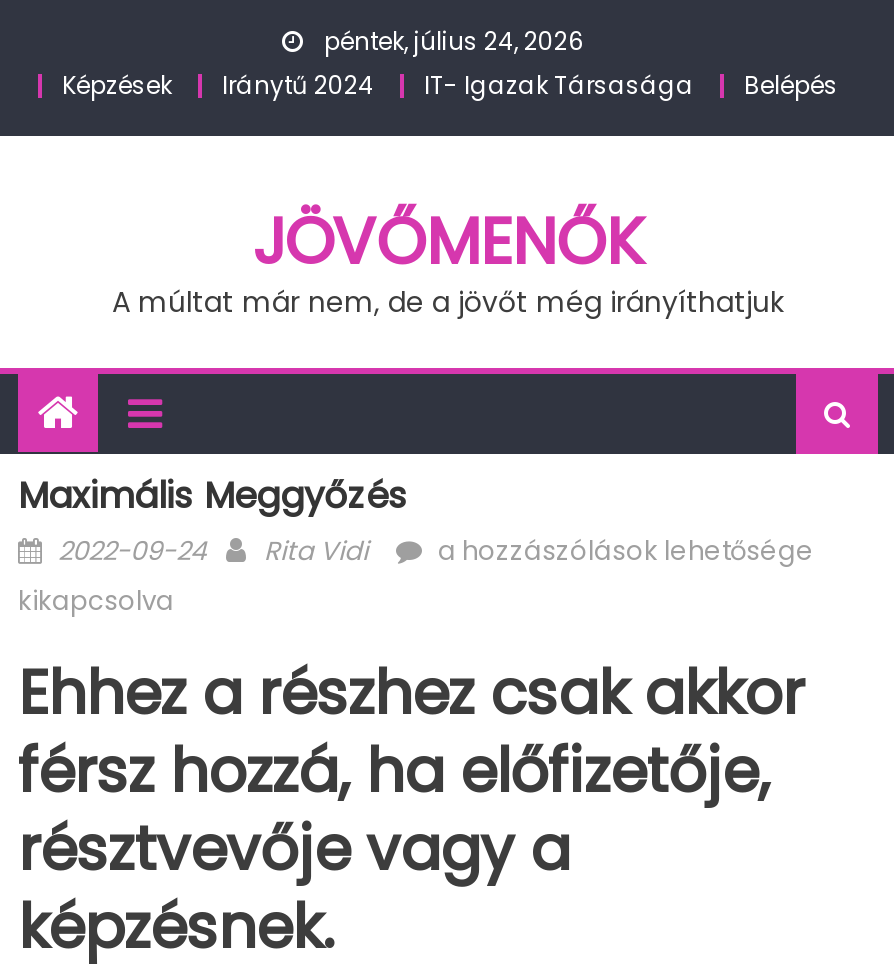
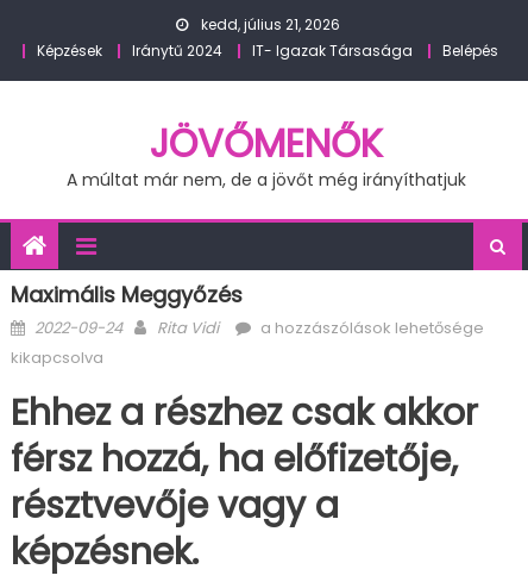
- péntek, július 24, 2026
+ kedd, július 21, 2026
